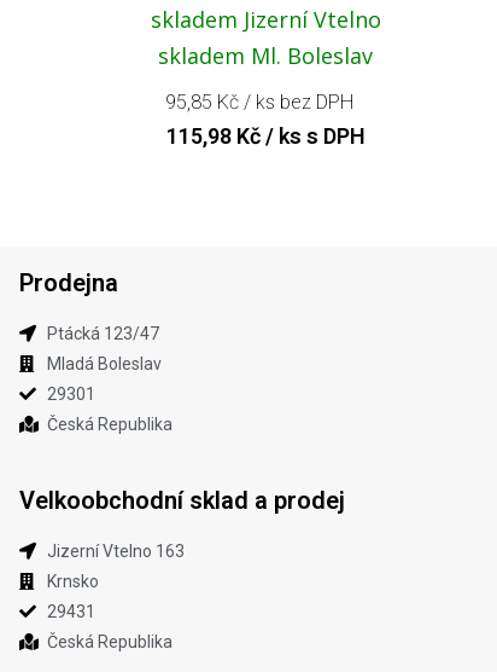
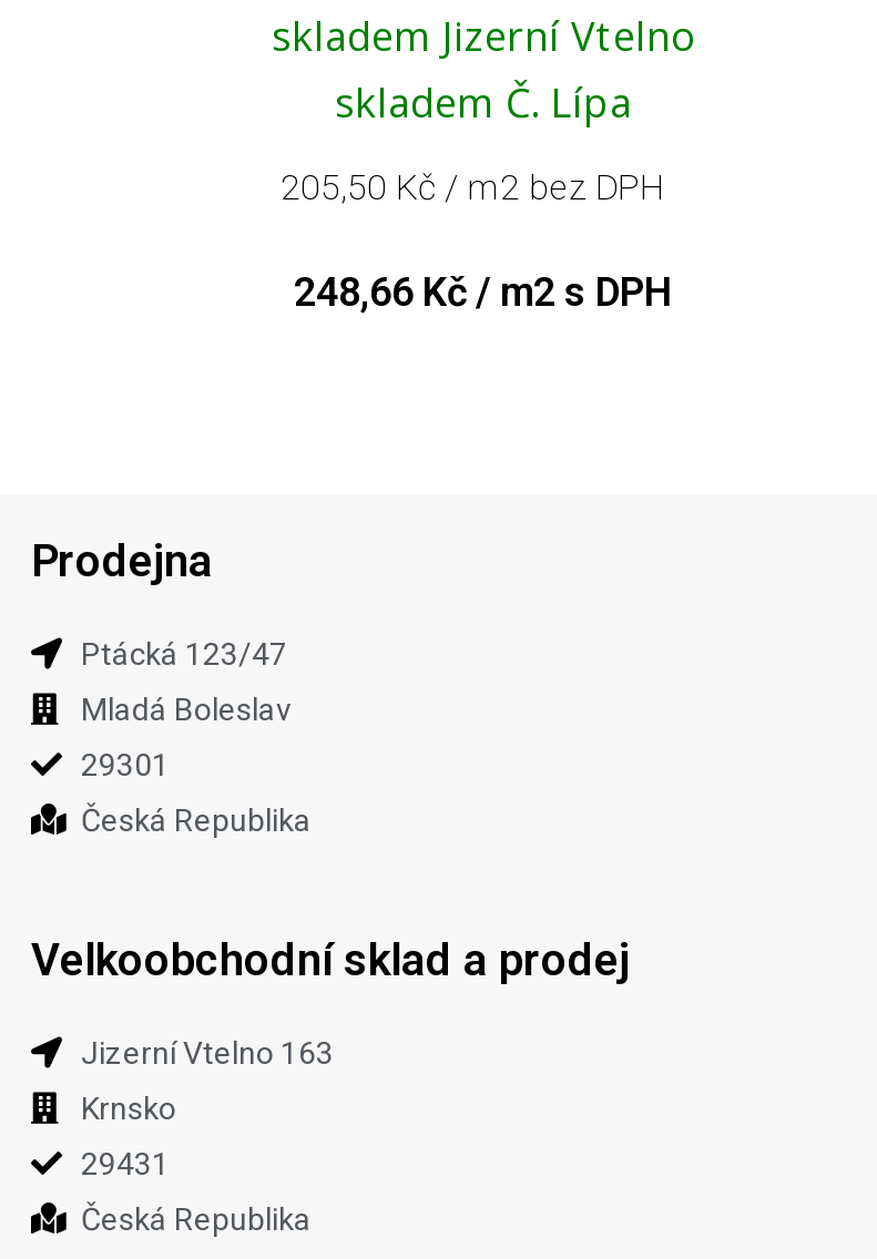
- skladem Ml. Boleslav
+ skladem Č. Lípa

- 95,85 Kč / ks bez DPH
+ 205,50 Kč / m2 bez DPH

- 115,98 Kč / ks s DPH
+ 248,66 Kč / m2 s DPH
